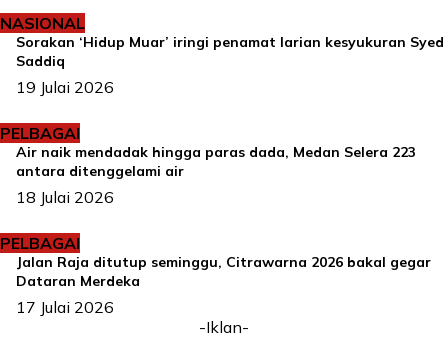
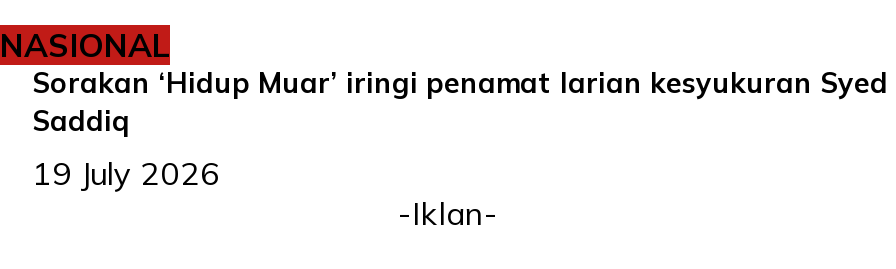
- 19 Julai 2026
- PELBAGAI
- Air naik mendadak hingga paras dada, Medan Selera 223
- antara ditenggelami air
- 18 Julai 2026
- PELBAGAI
- Jalan Raja ditutup seminggu, Citrawarna 2026 bakal gegar
- Dataran Merdeka
- 17 Julai 2026
+ 19 July 2026
